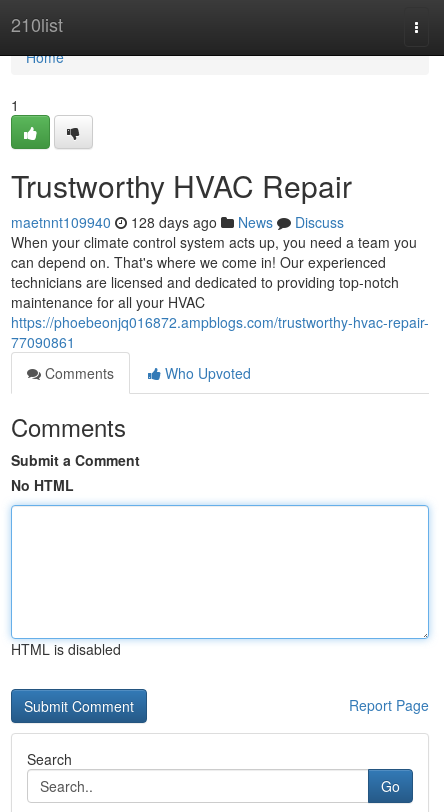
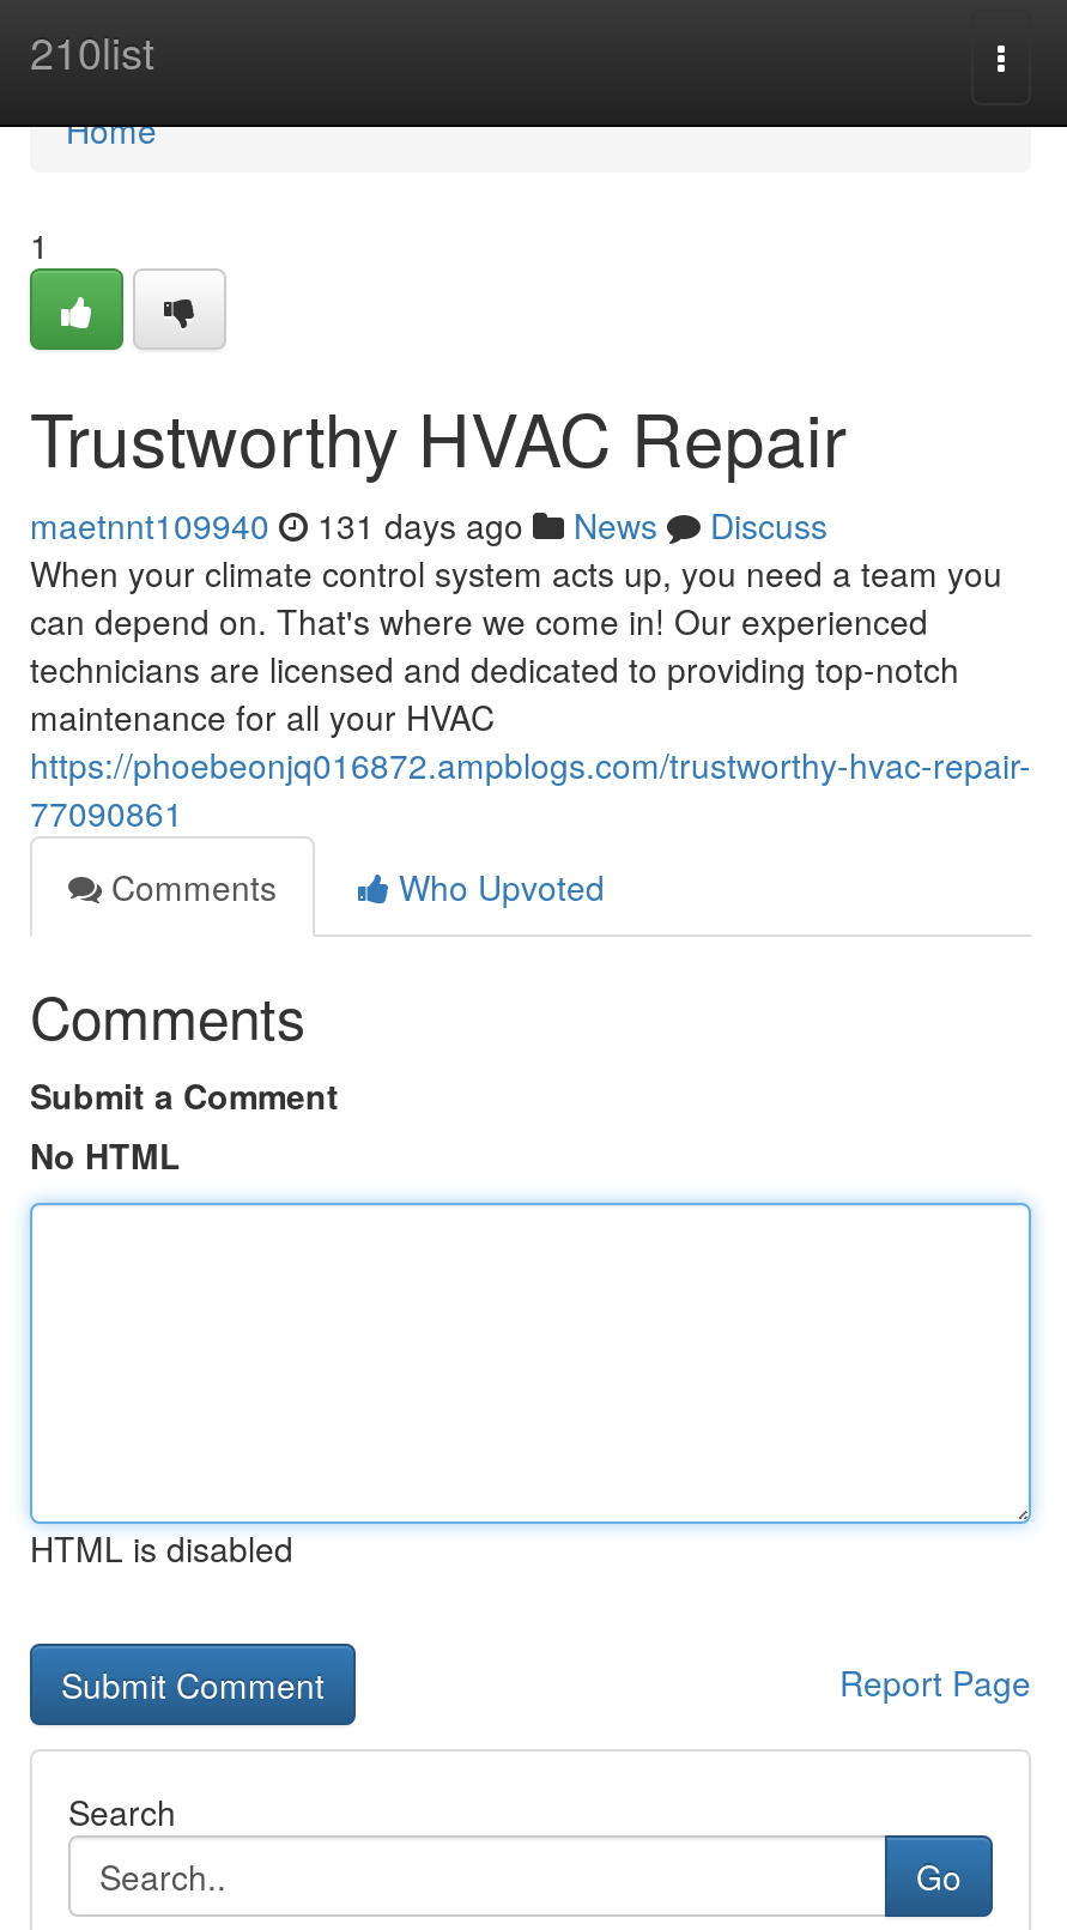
- maetnnt109940 128 days ago News Discuss
+ maetnnt109940 131 days ago News Discuss
